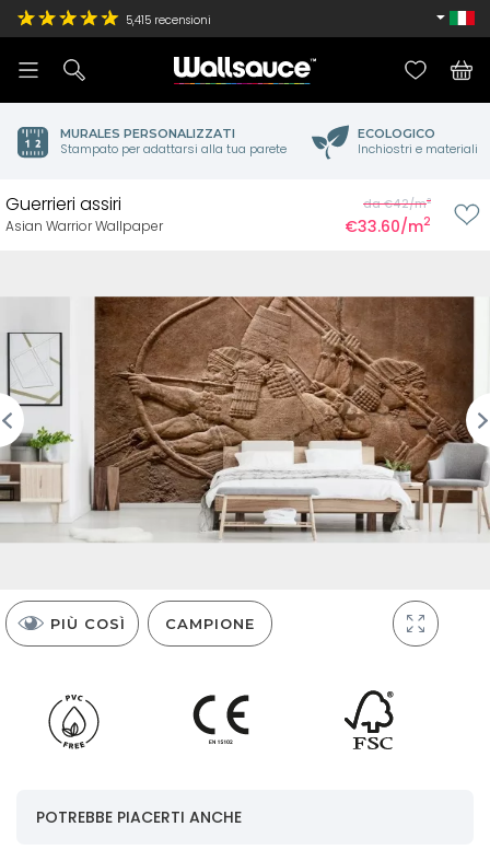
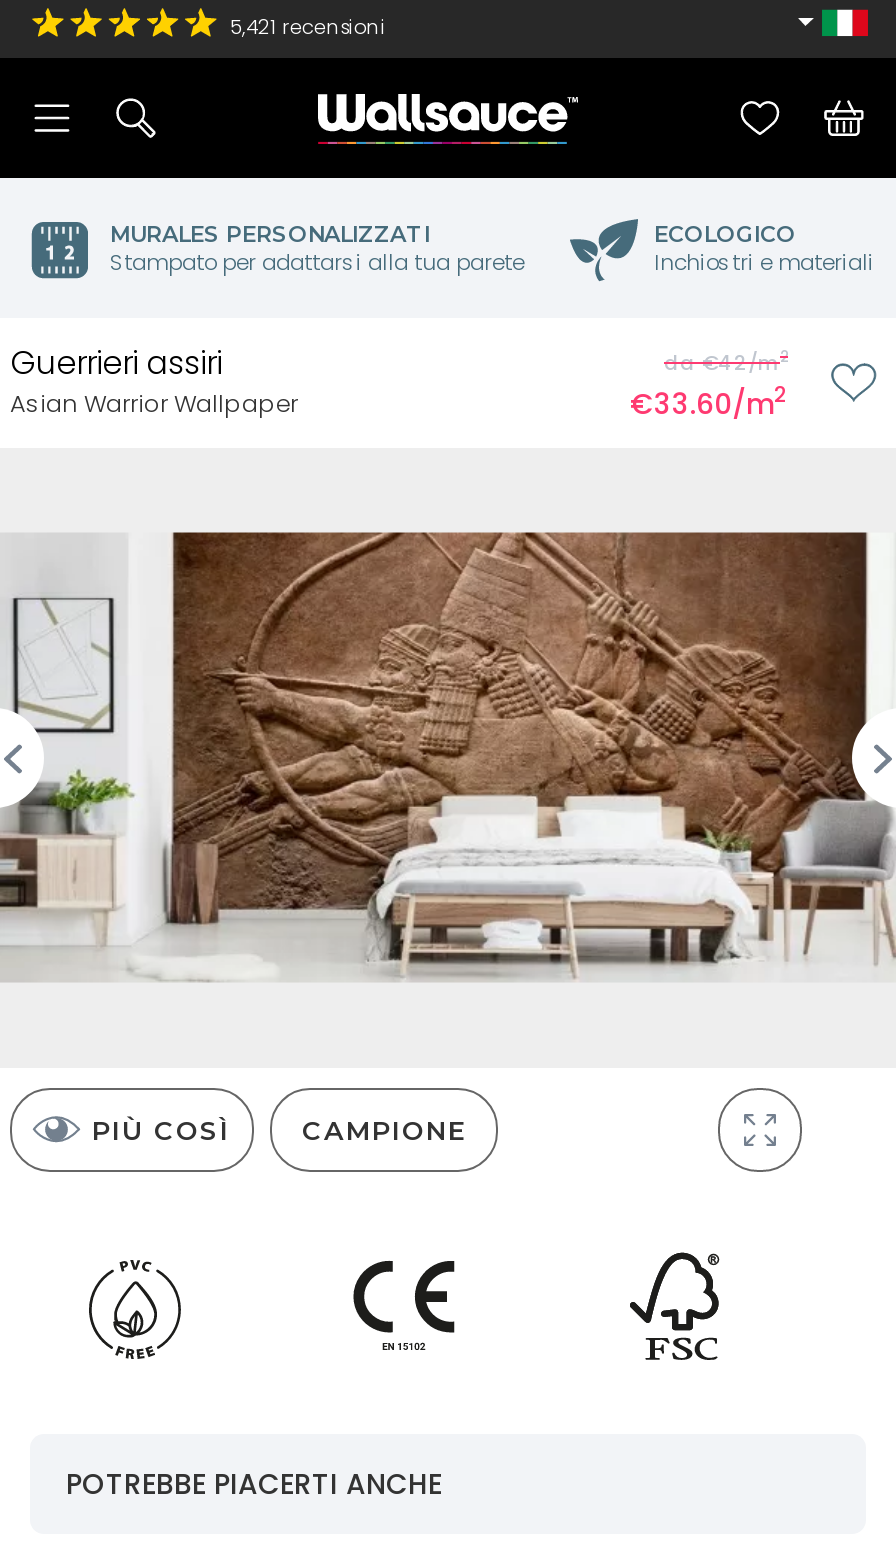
- 5,415 recensioni
+ 5,421 recensioni
